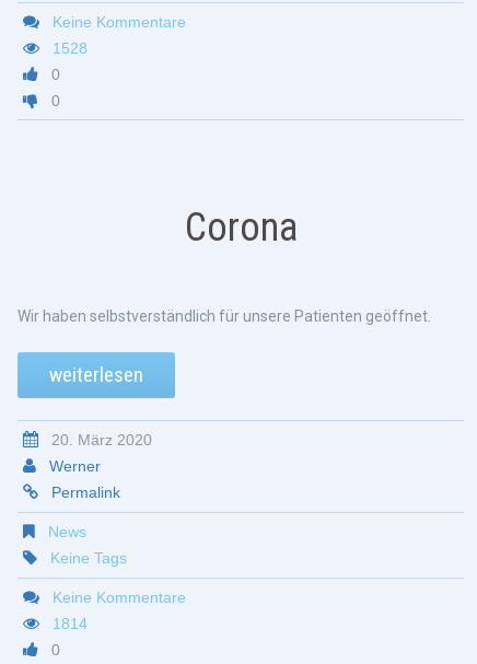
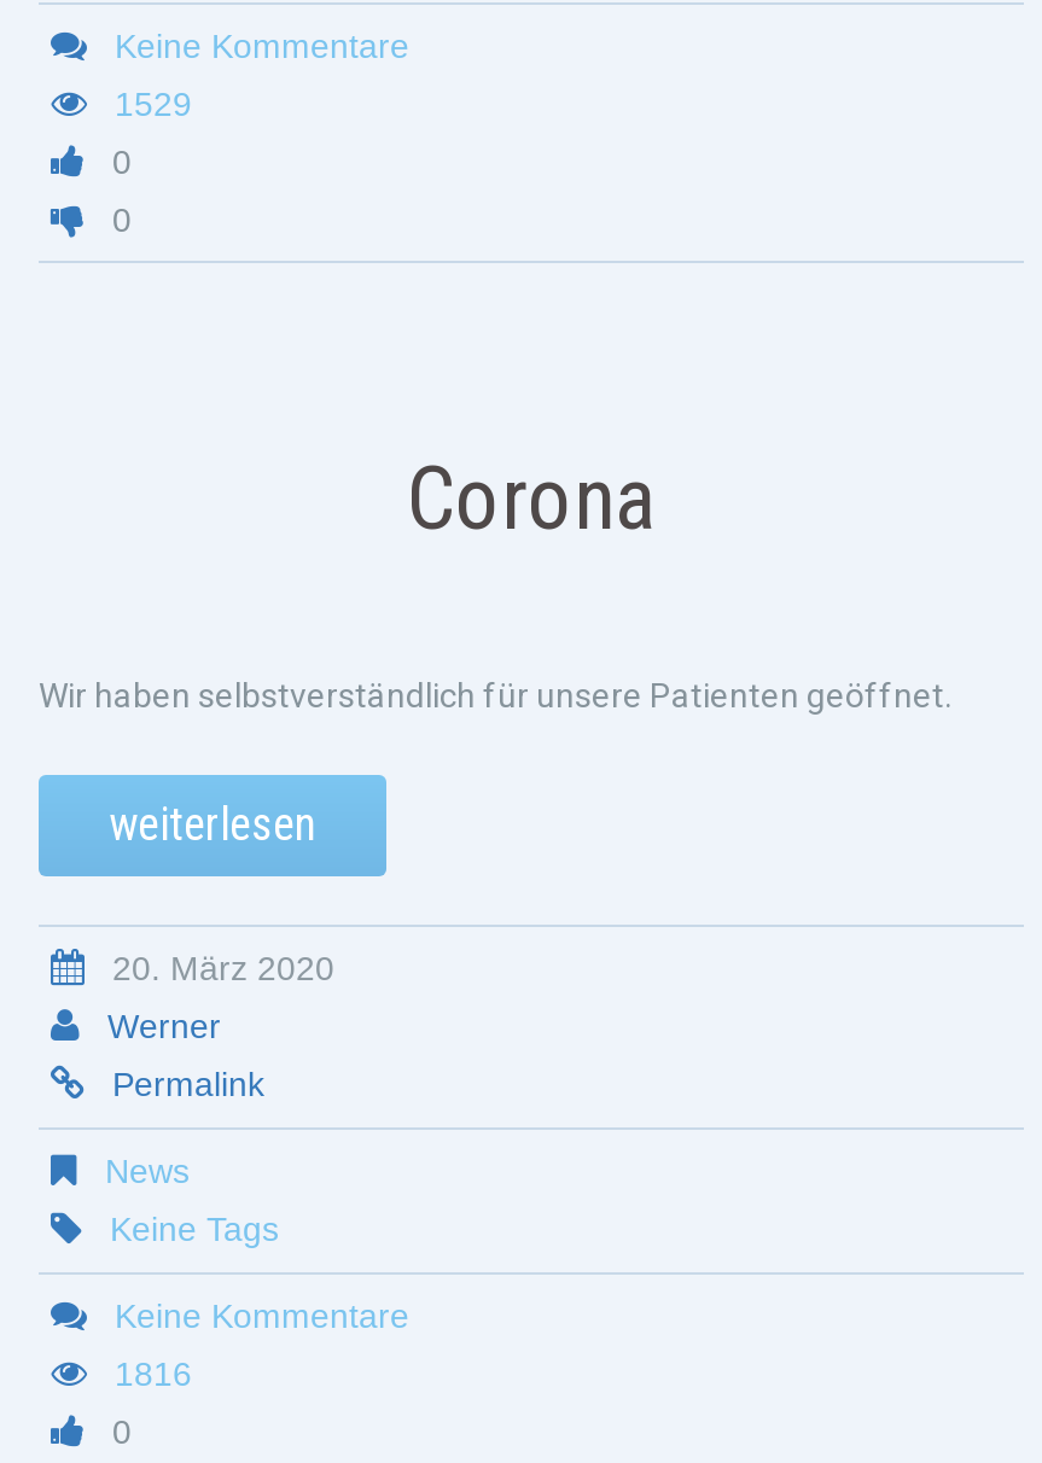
- 1528
+ 1529

- 1814
+ 1816
